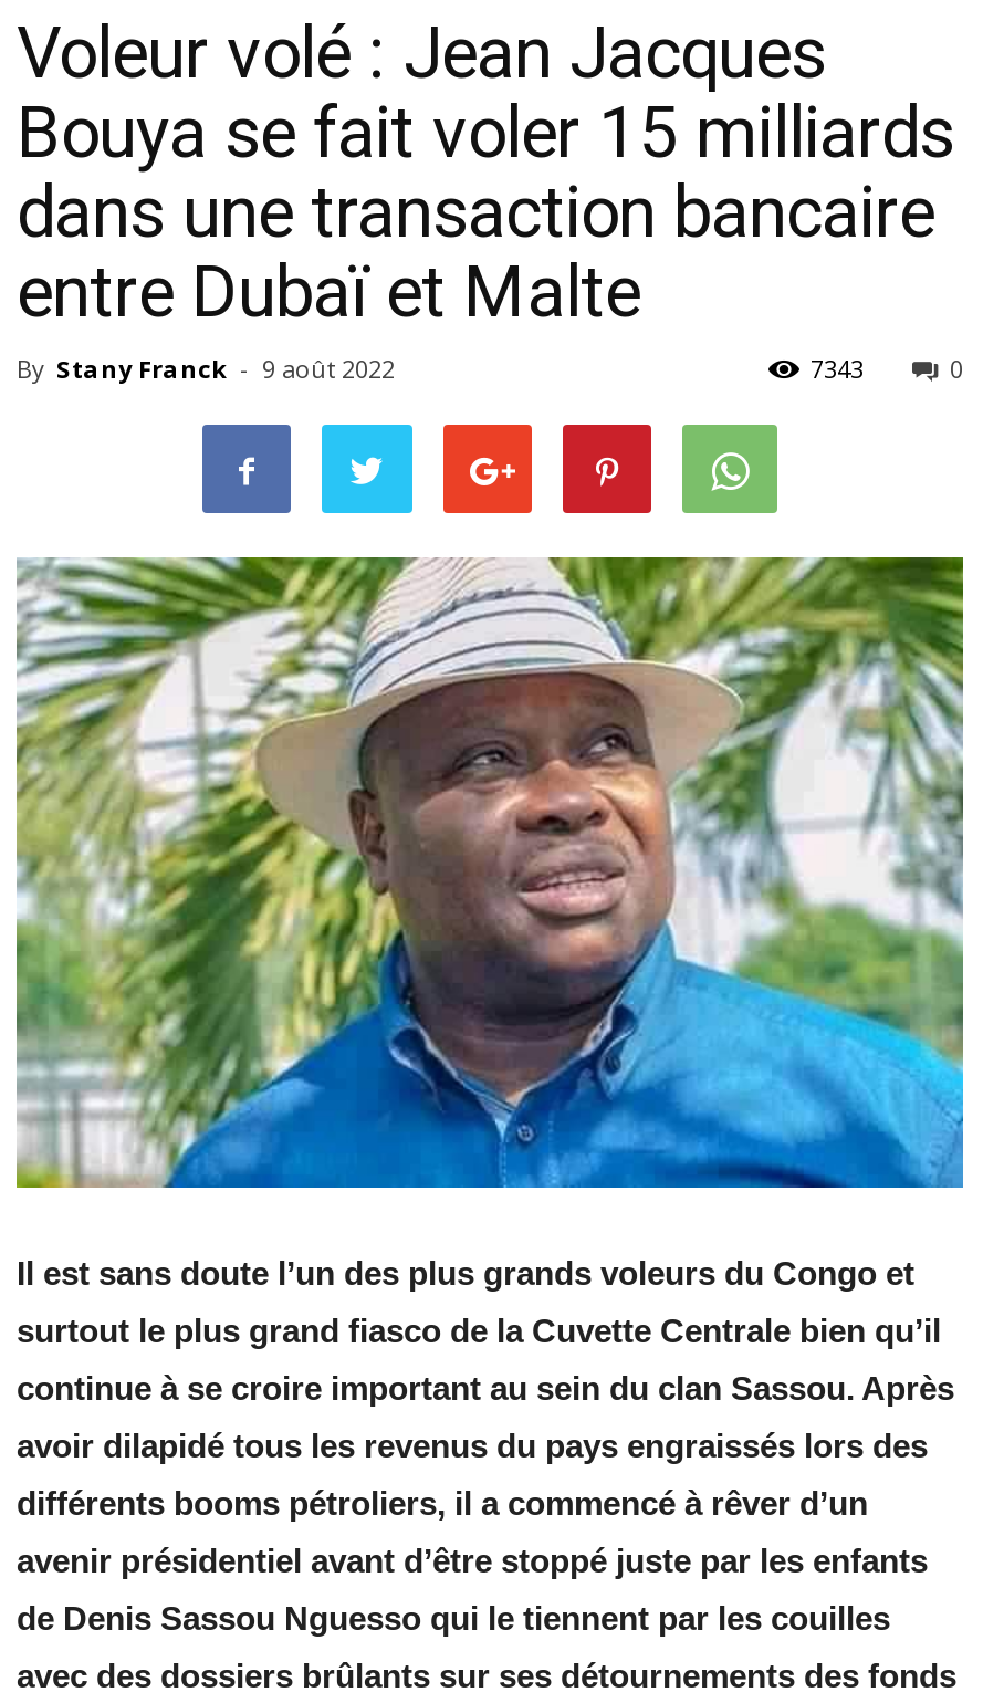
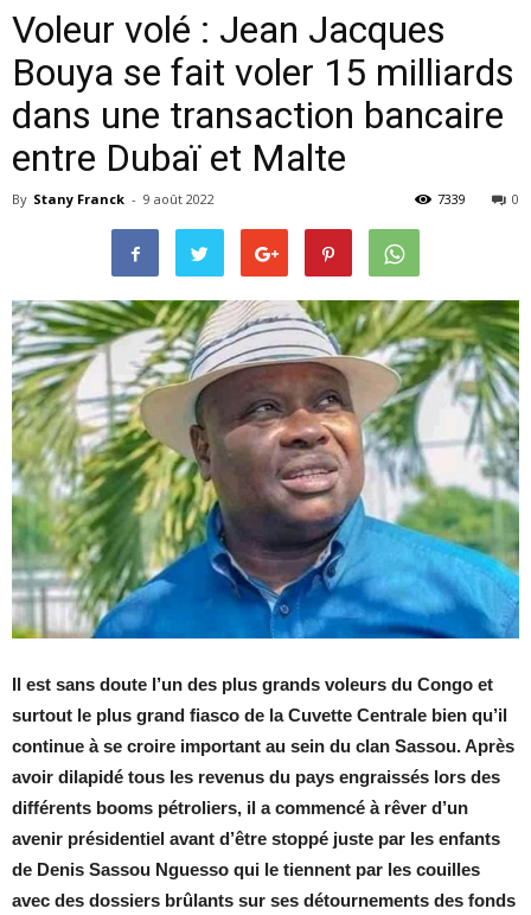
- 7343
+ 7339
